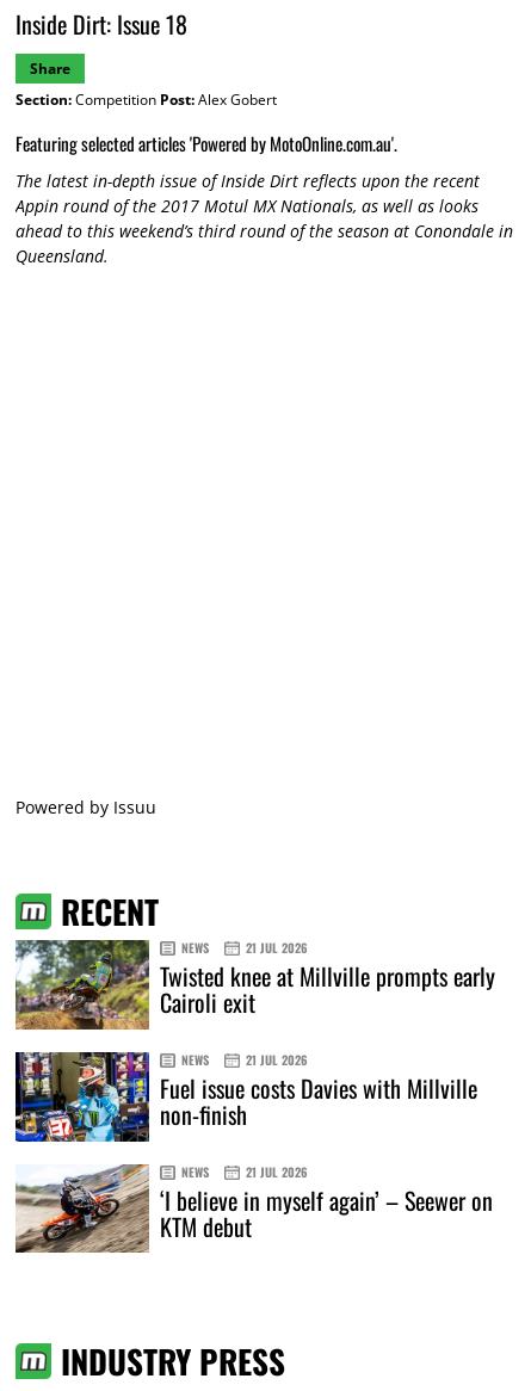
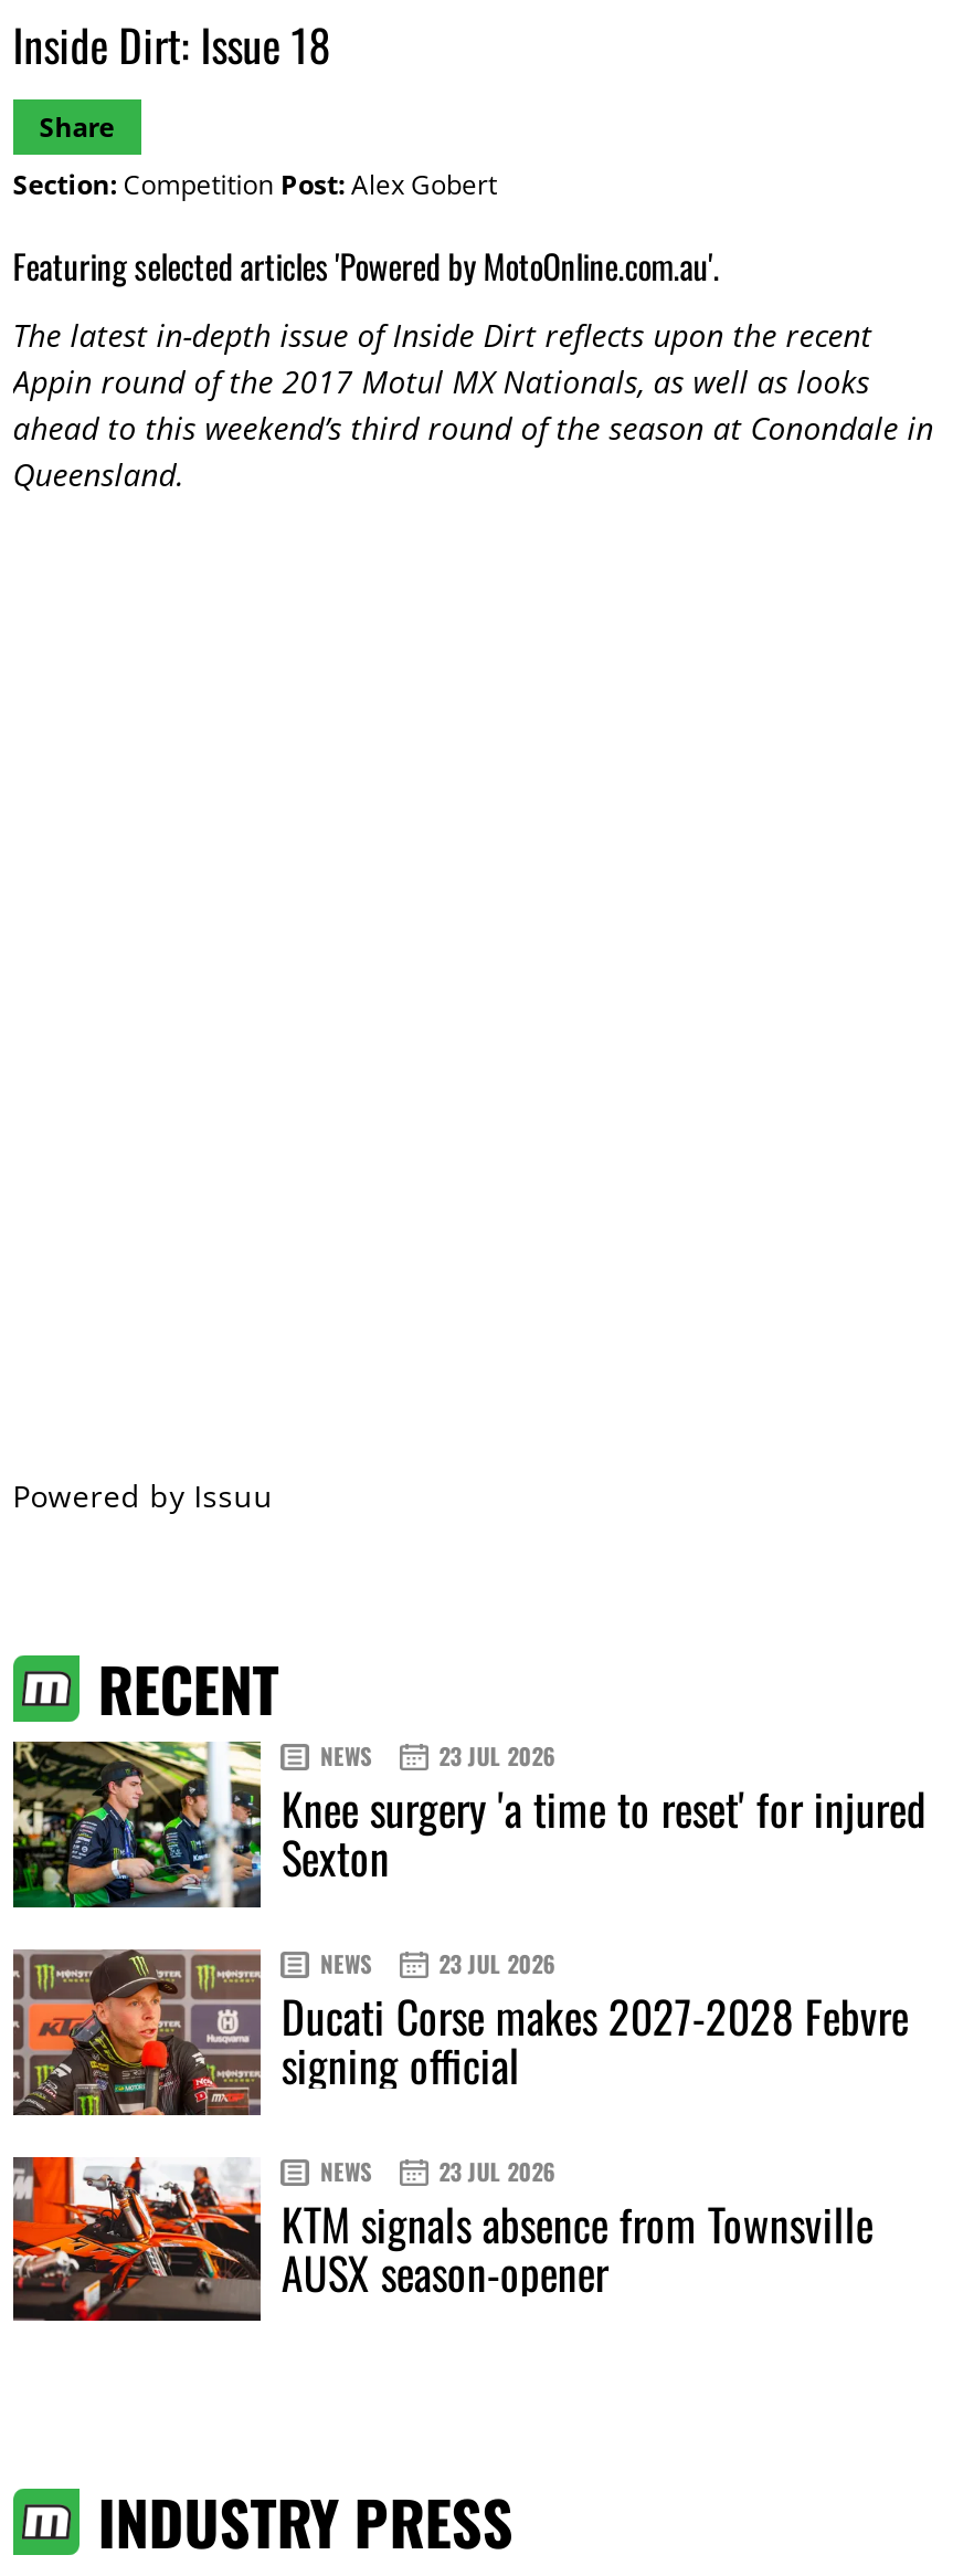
- [image]
- 21 JUL 2026
- Twisted knee at Millville prompts early
- Cairoli exit
+ [image]
+ 23 JUL 2026
+ Knee surgery 'a time to reset' for injured
+ Sexton

- [image]
- 21 JUL 2026
- Fuel issue costs Davies with Millville
- non-finish
+ [image]
+ 23 JUL 2026
+ Ducati Corse makes 2027-2028 Febvre
+ signing official

- [image]
- 21 JUL 2026
- ‘I believe in myself again’ – Seewer on
- KTM debut
+ [image]
+ 23 JUL 2026
+ KTM signals absence from Townsville
+ AUSX season-opener
